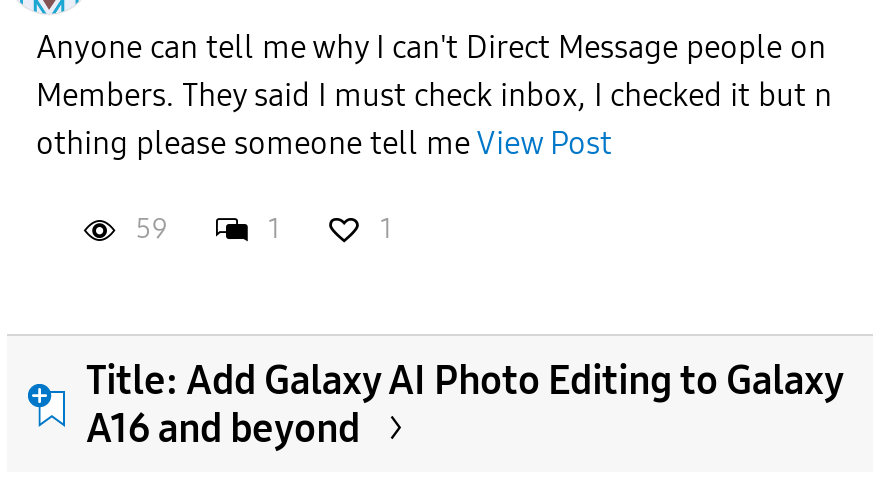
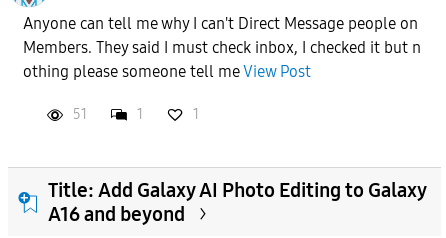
- 59
+ 51
